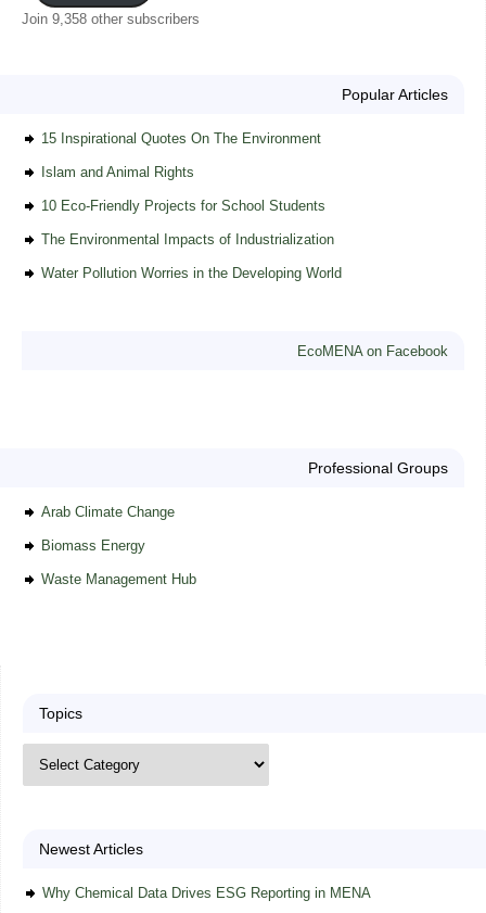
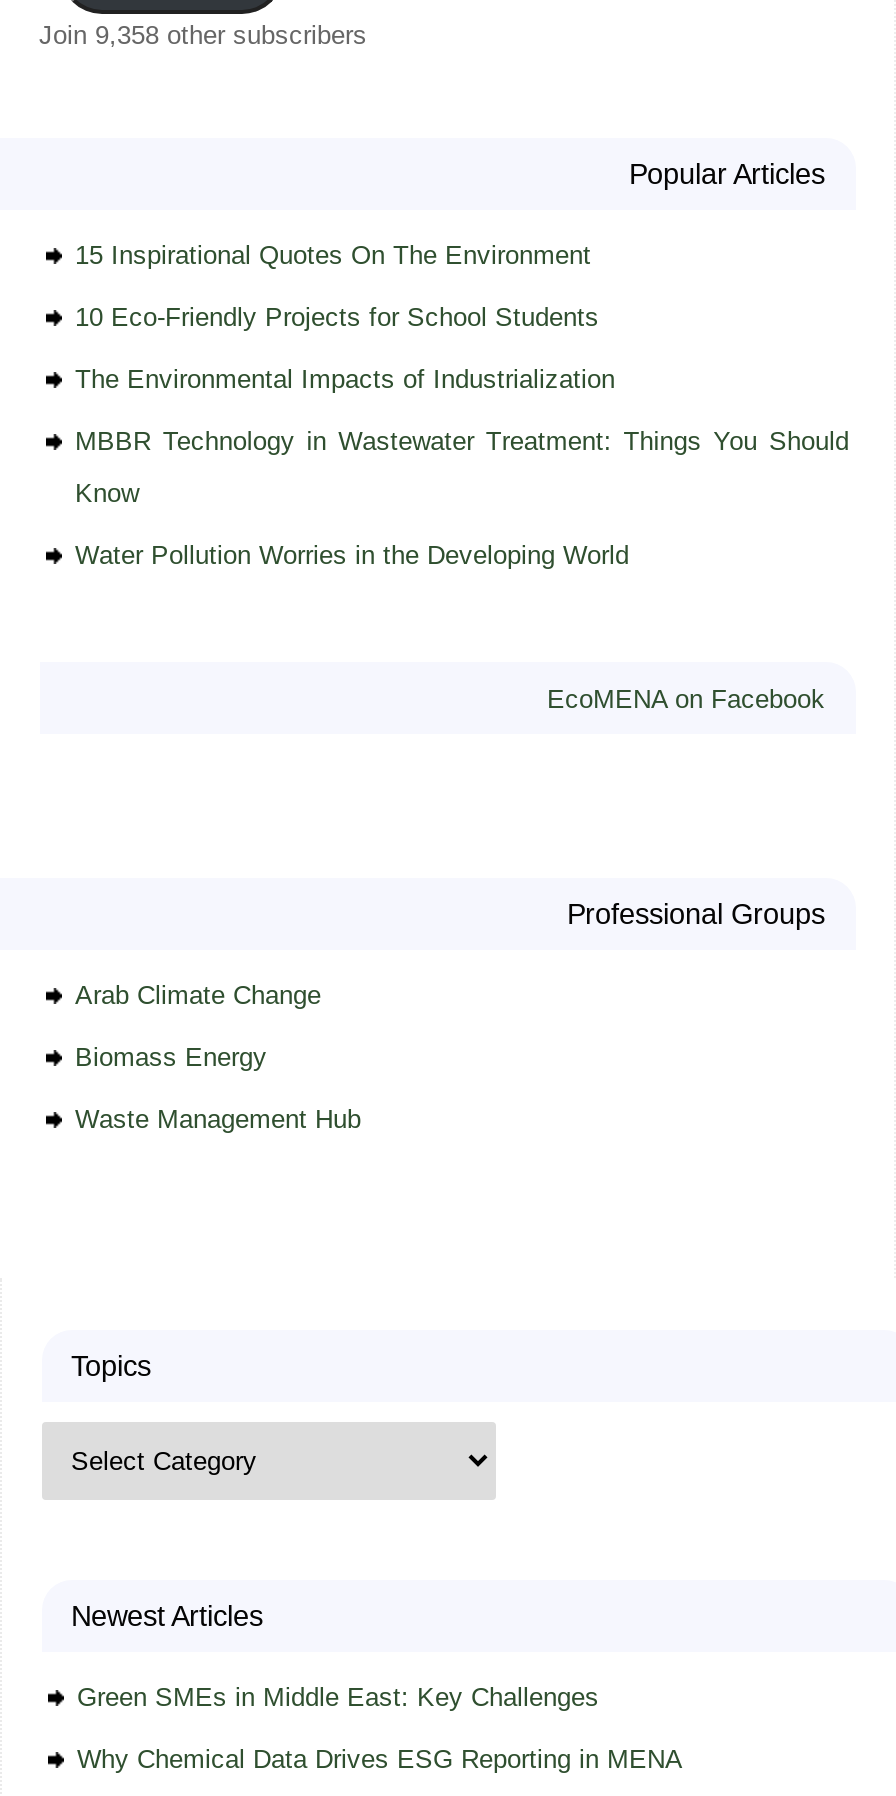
- Islam and Animal Rights

moved up: 10 Eco-Friendly Projects for School Students | The Environmental Impacts of Industrialization

+ MBBR Technology in Wastewater Treatment: Things You Should
+ Know

+ Green SMEs in Middle East: Key Challenges
